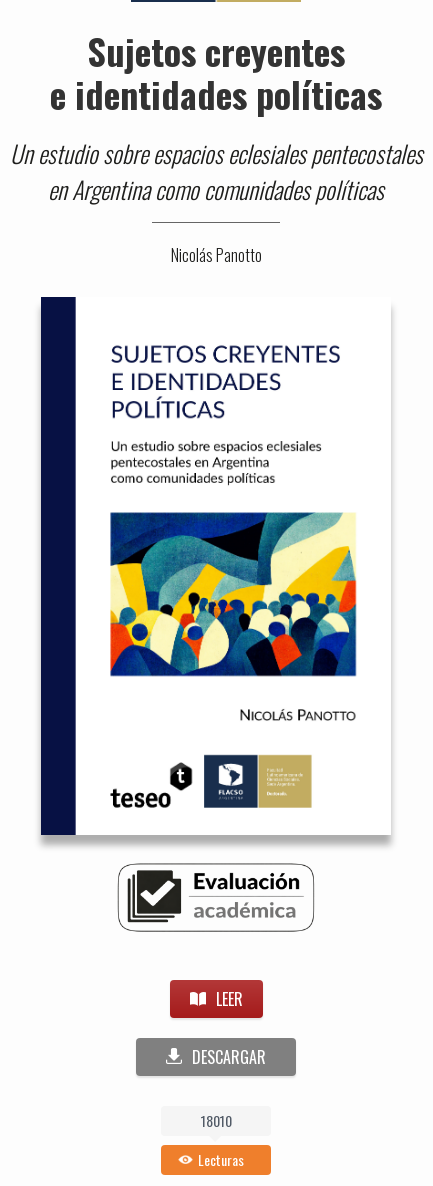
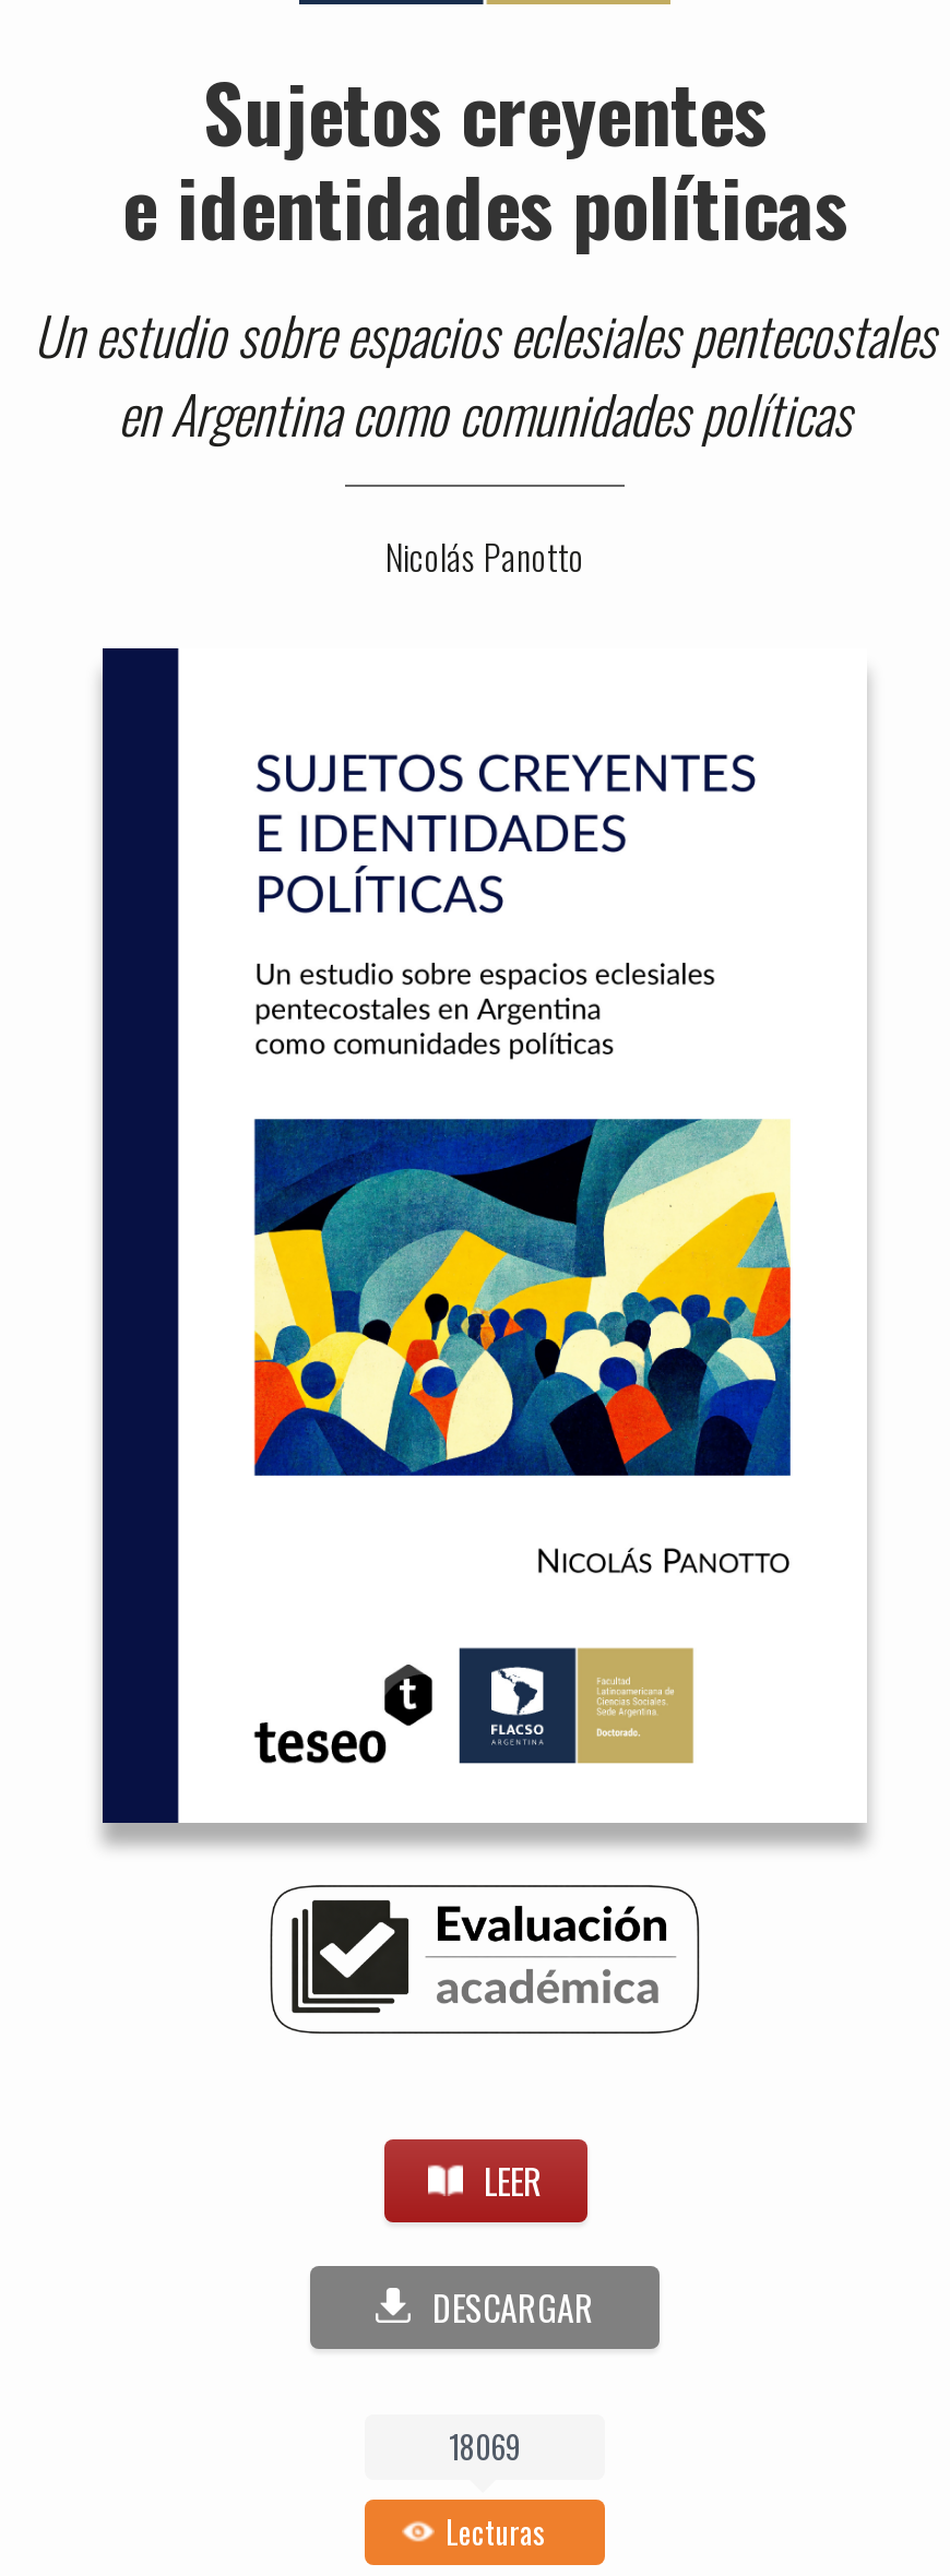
- 18010
+ 18069
